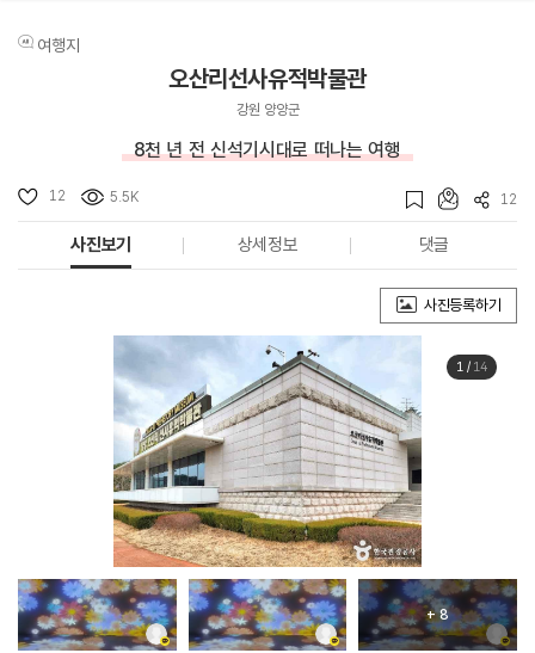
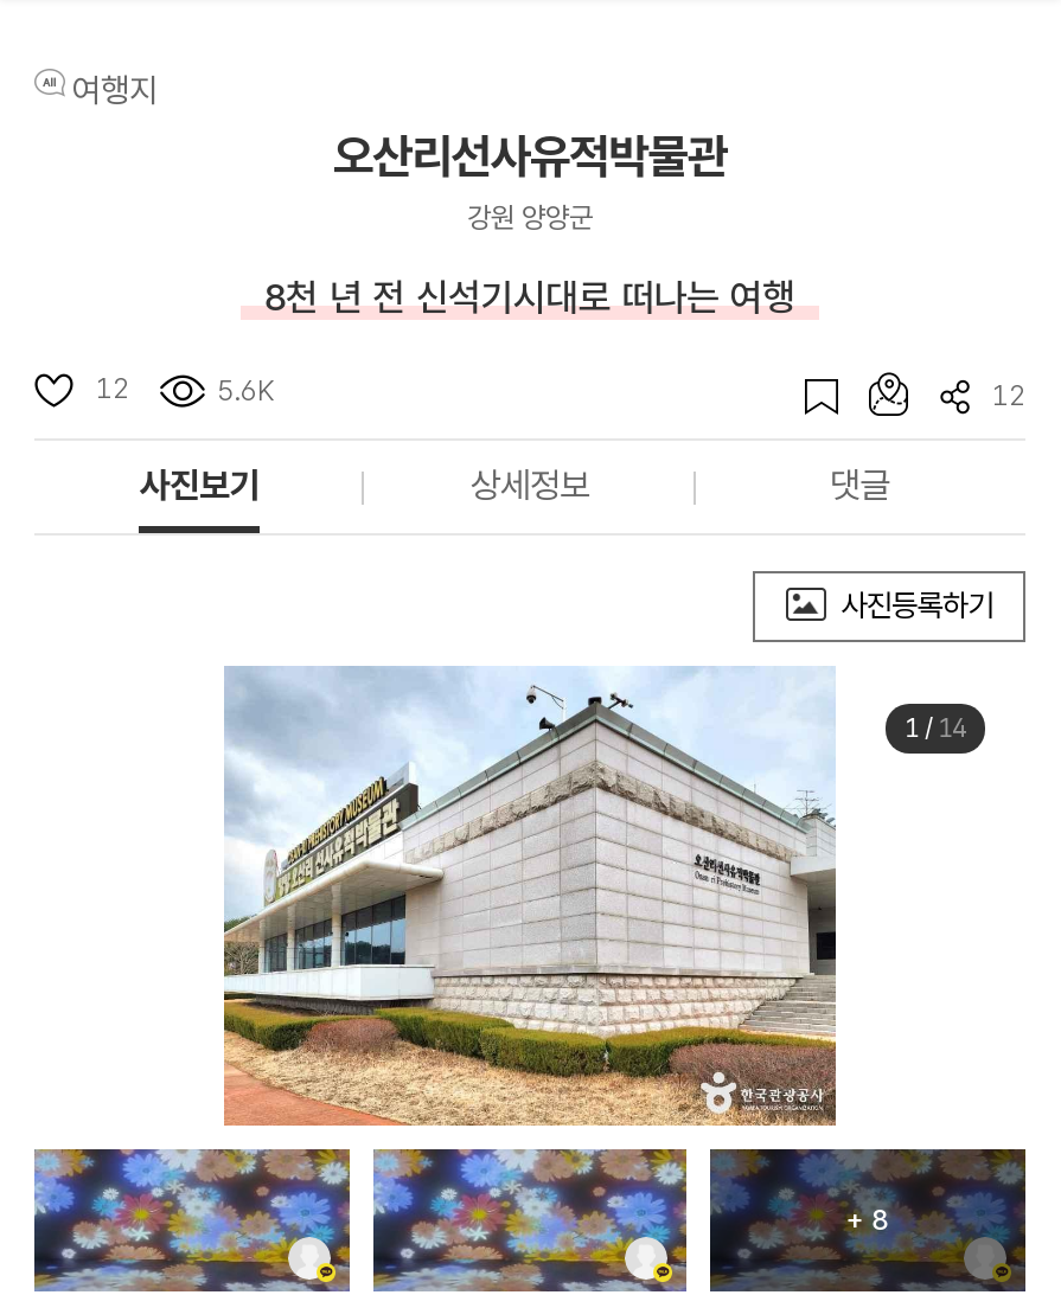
- 5.5K
+ 5.6K
